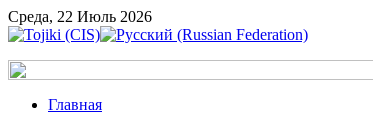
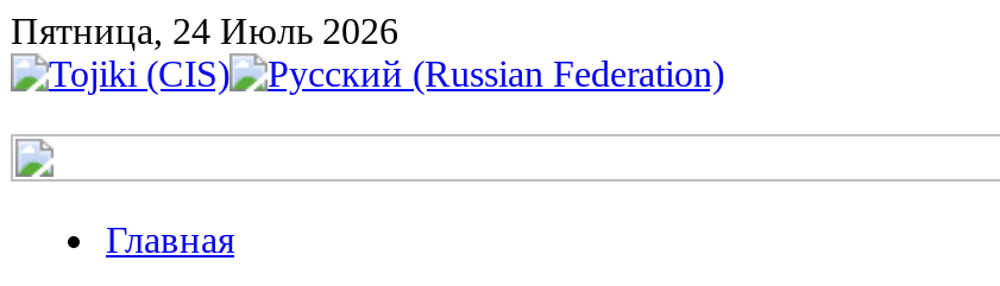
- Среда, 22 Июль 2026
+ Пятница, 24 Июль 2026
